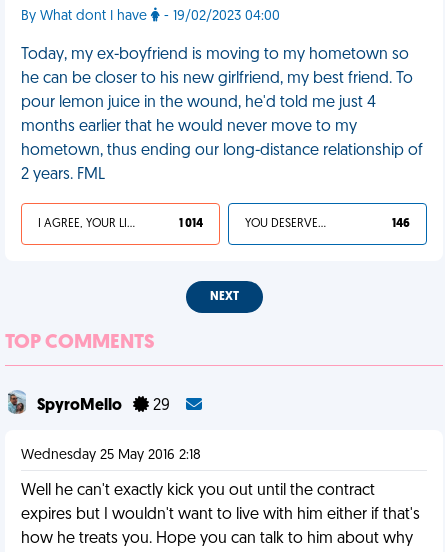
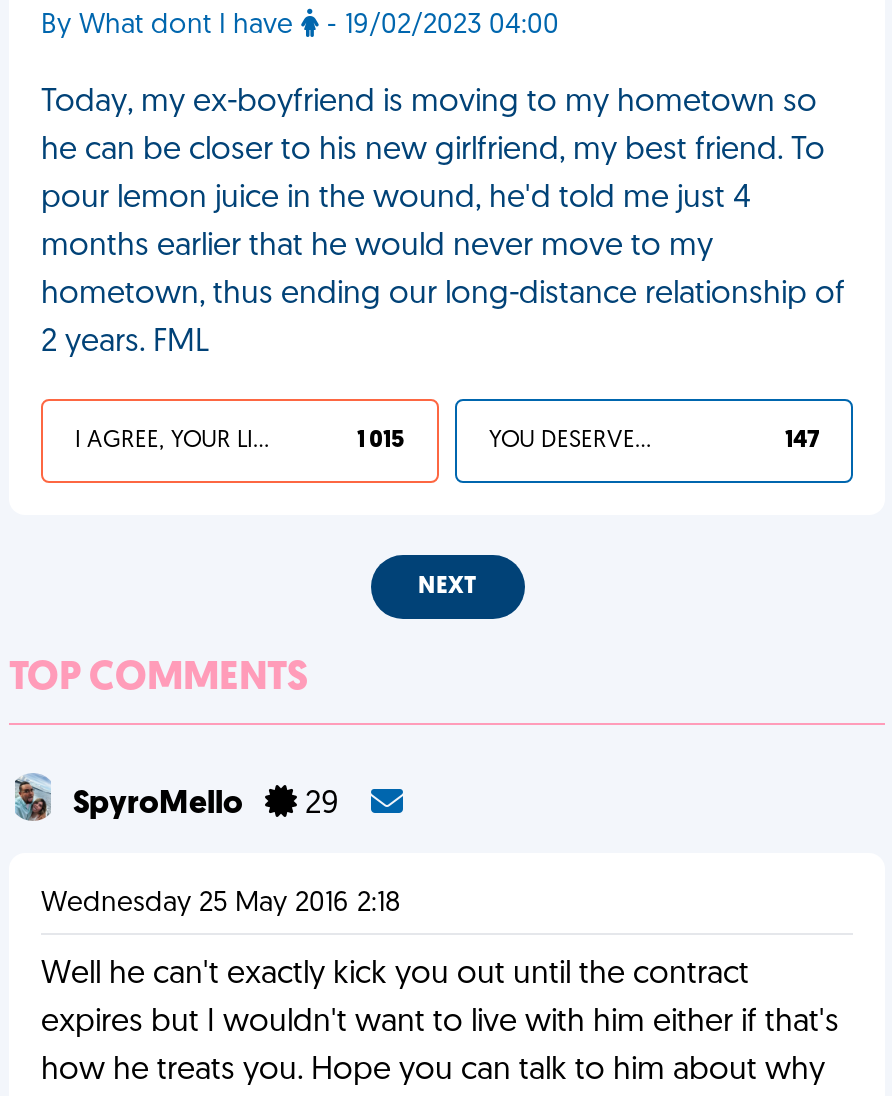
- 1 014
+ 1 015

- 146
+ 147
